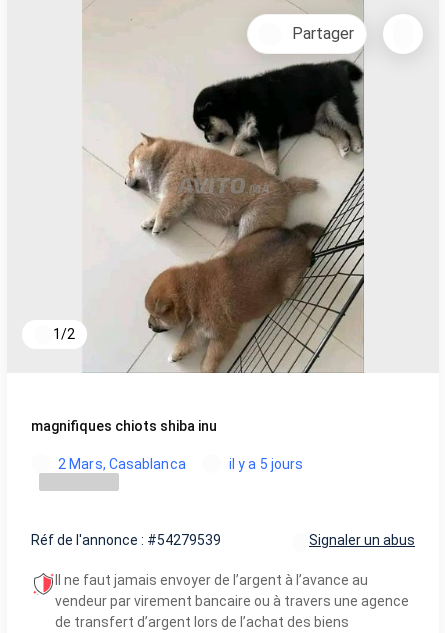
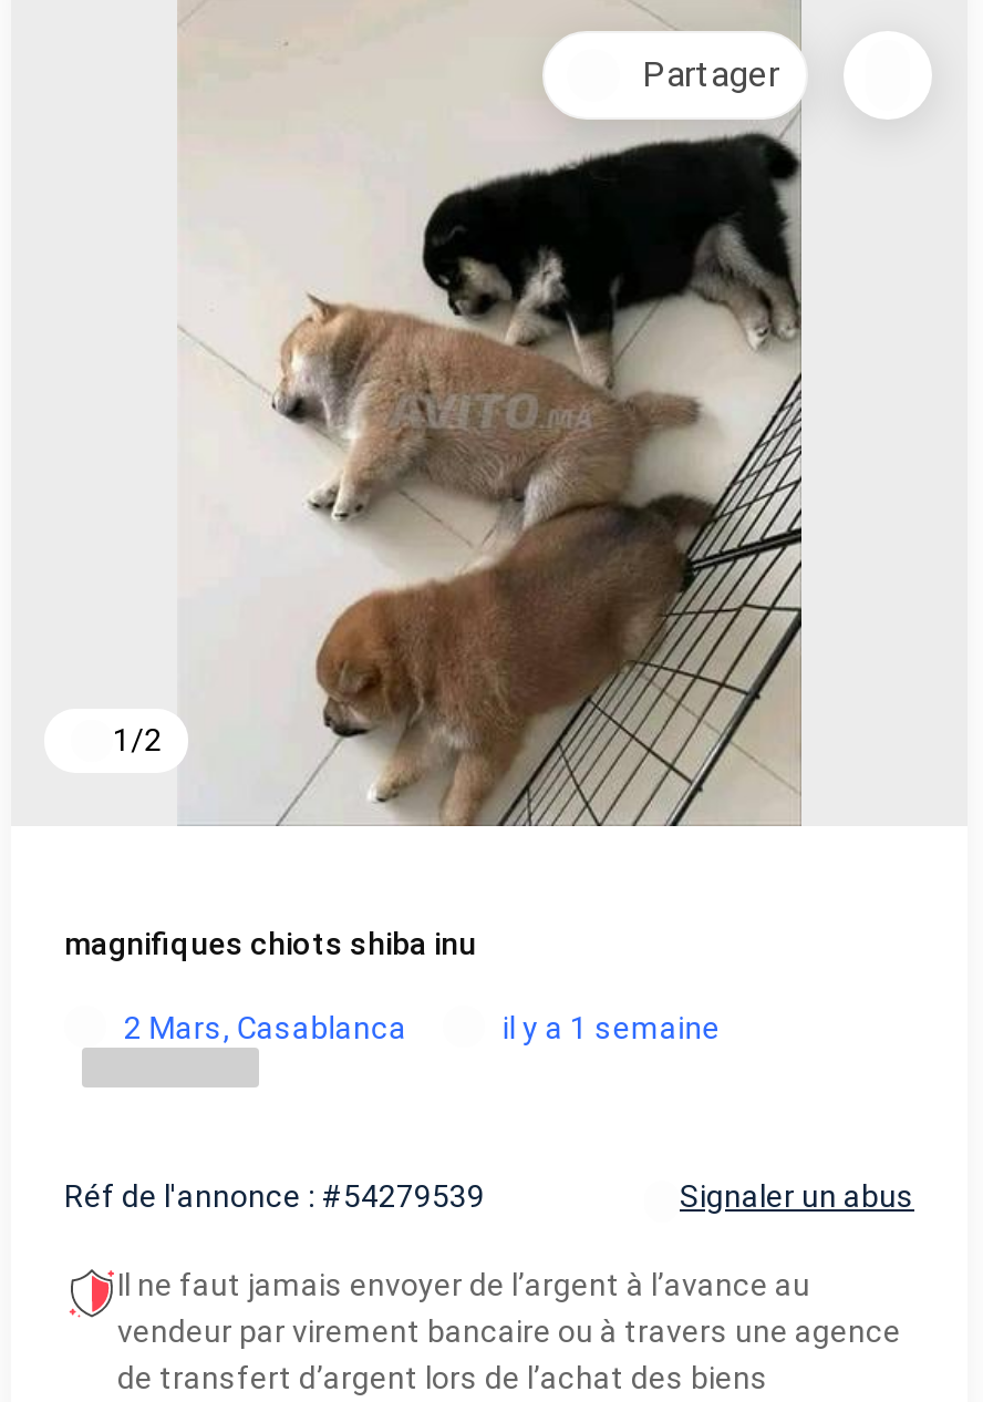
- il y a 5 jours
+ il y a 1 semaine
